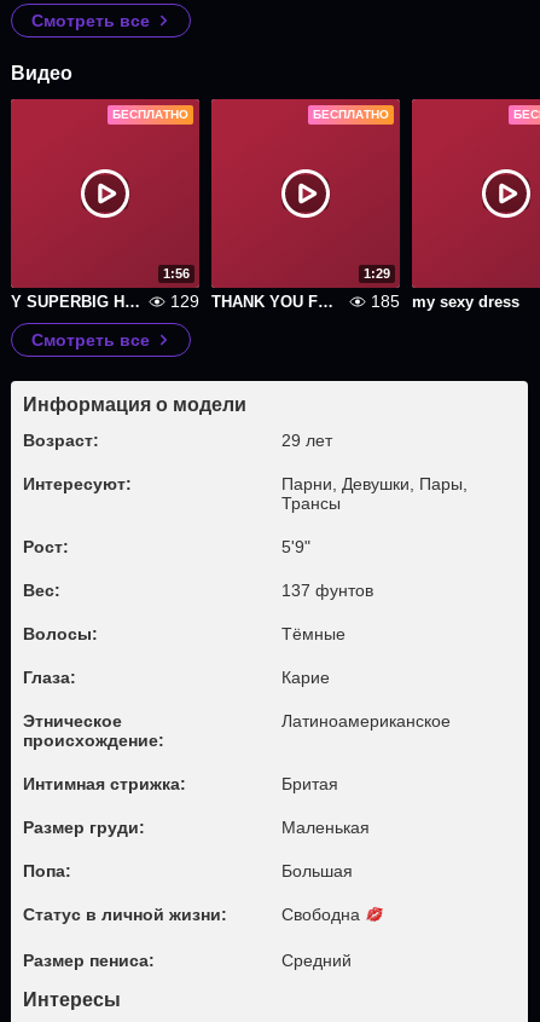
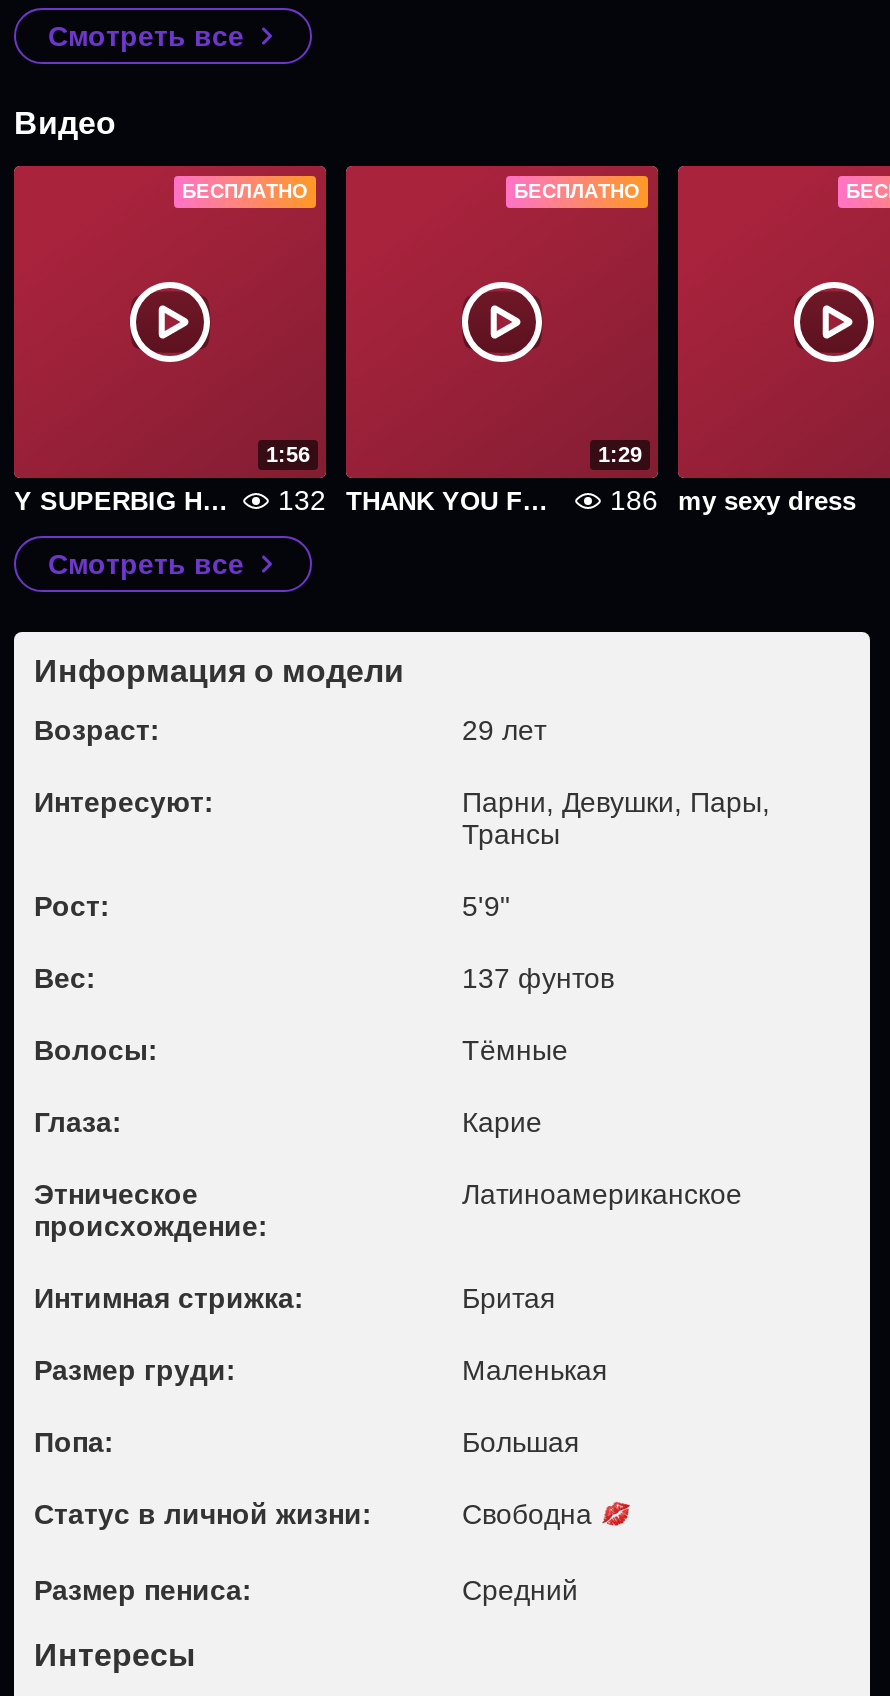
- 129
+ 132

- 185 my sexy dress
+ 186 my sexy dress
